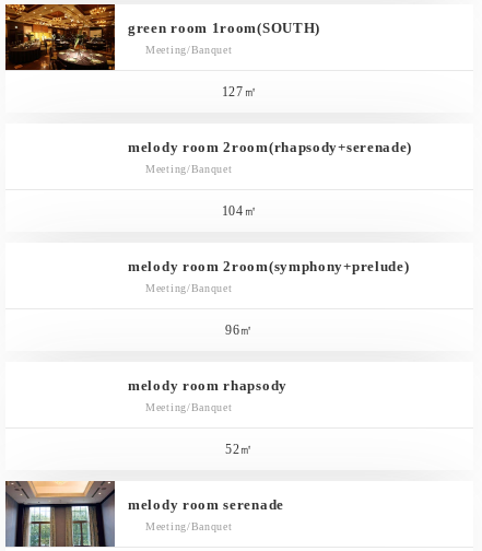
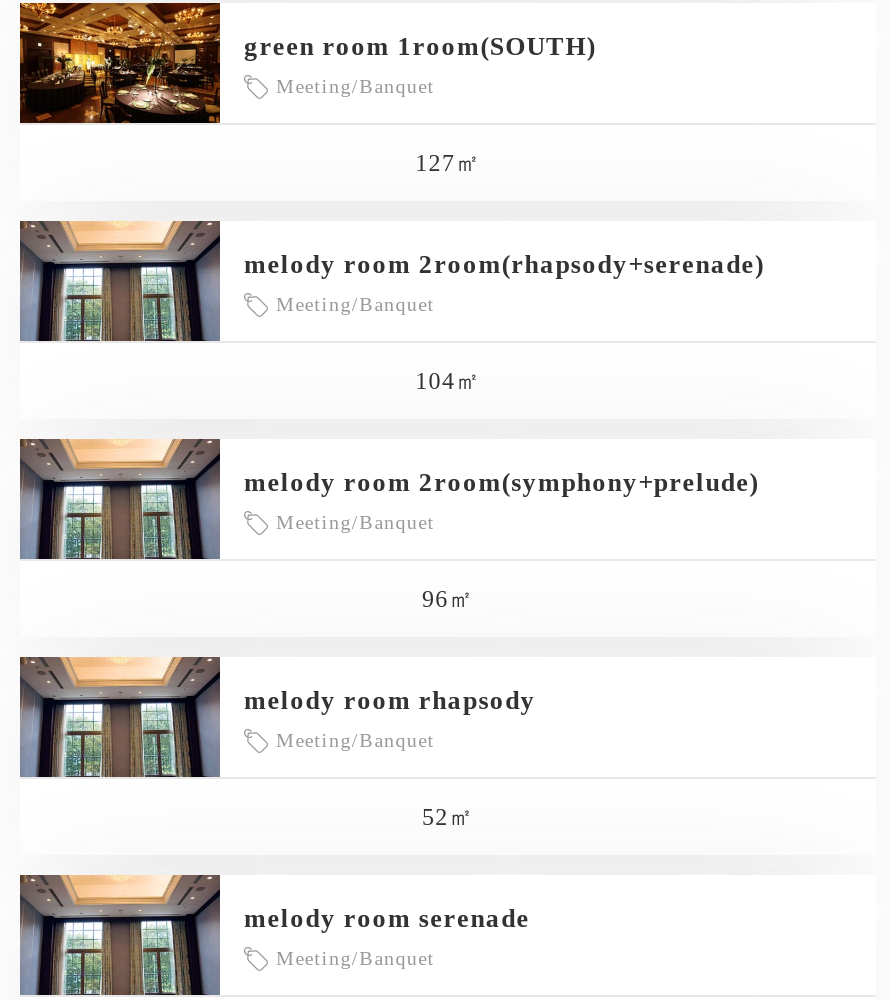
+ [image]

+ [image]

+ [image]
